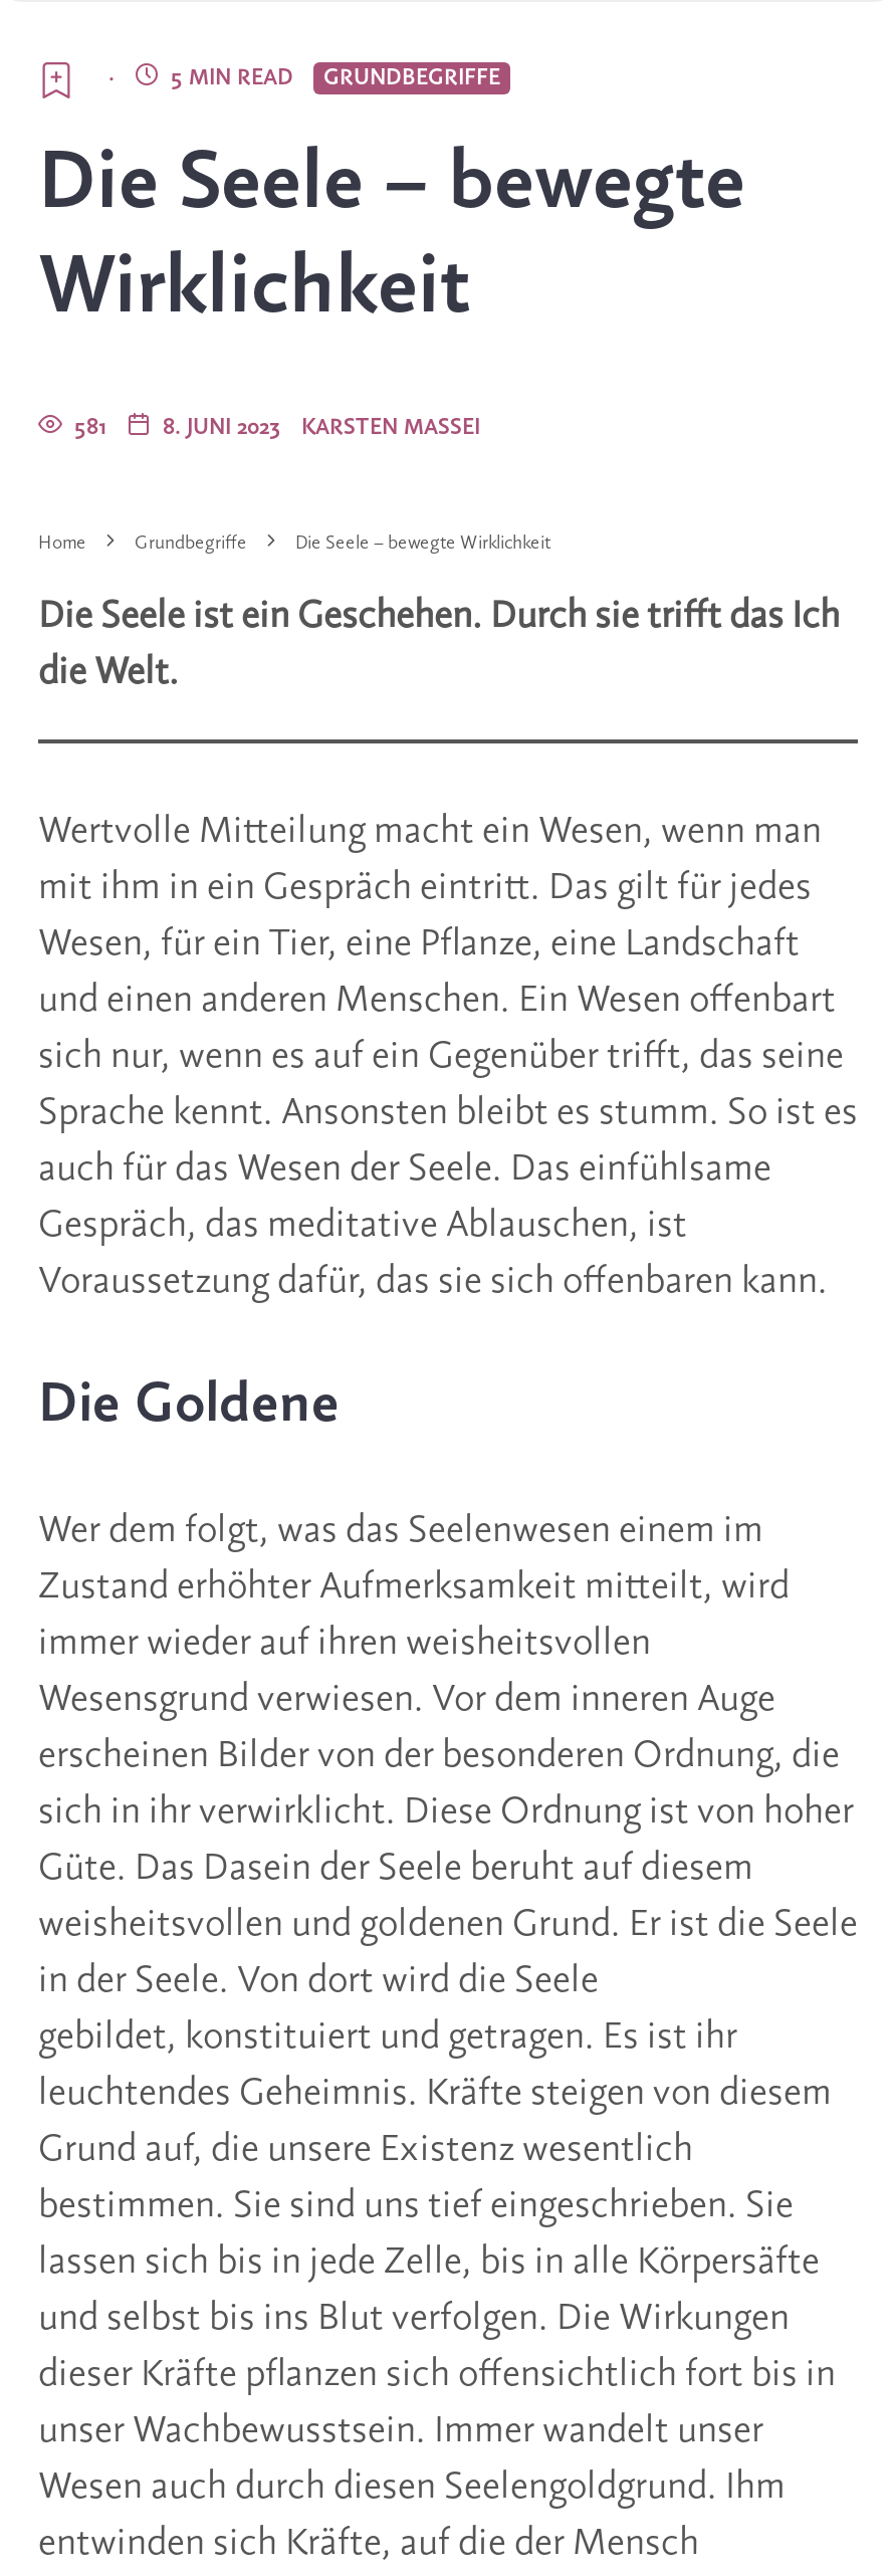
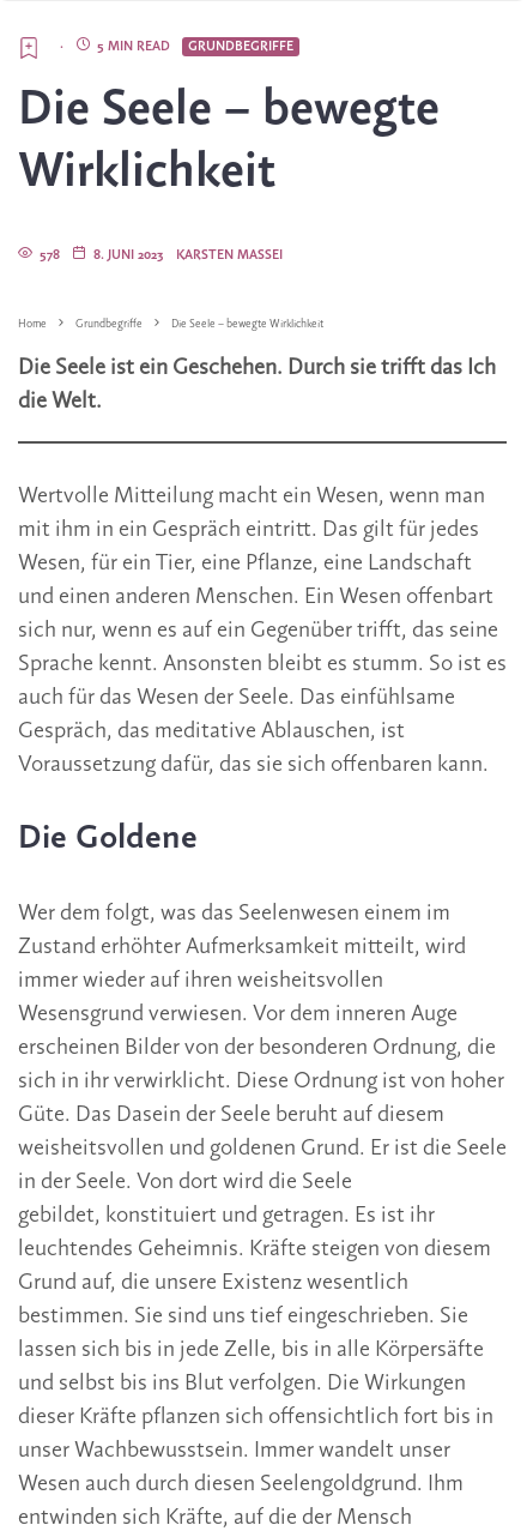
- 581
+ 578
